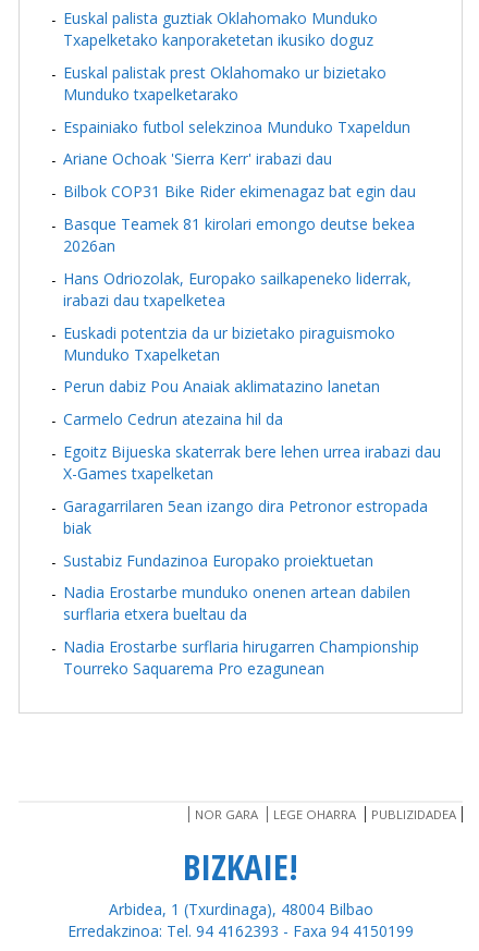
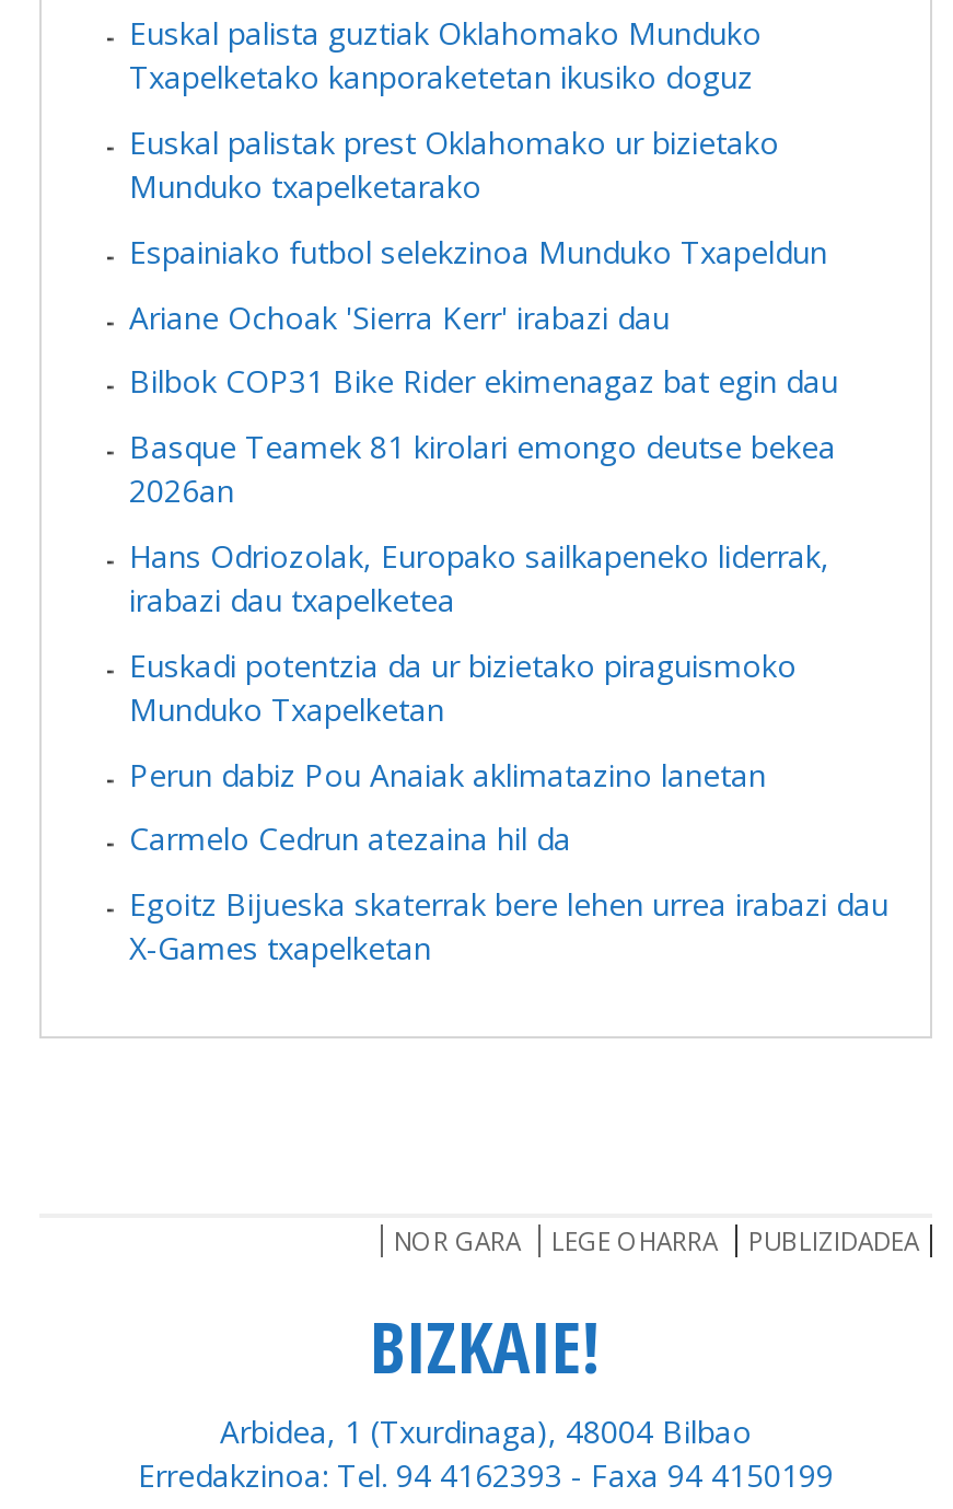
- Garagarrilaren 5ean izango dira Petronor estropada
- biak
- Sustabiz Fundazinoa Europako proiektuetan
- Nadia Erostarbe munduko onenen artean dabilen
- surflaria etxera bueltau da
- Nadia Erostarbe surflaria hirugarren Championship
- Tourreko Saquarema Pro ezagunean
